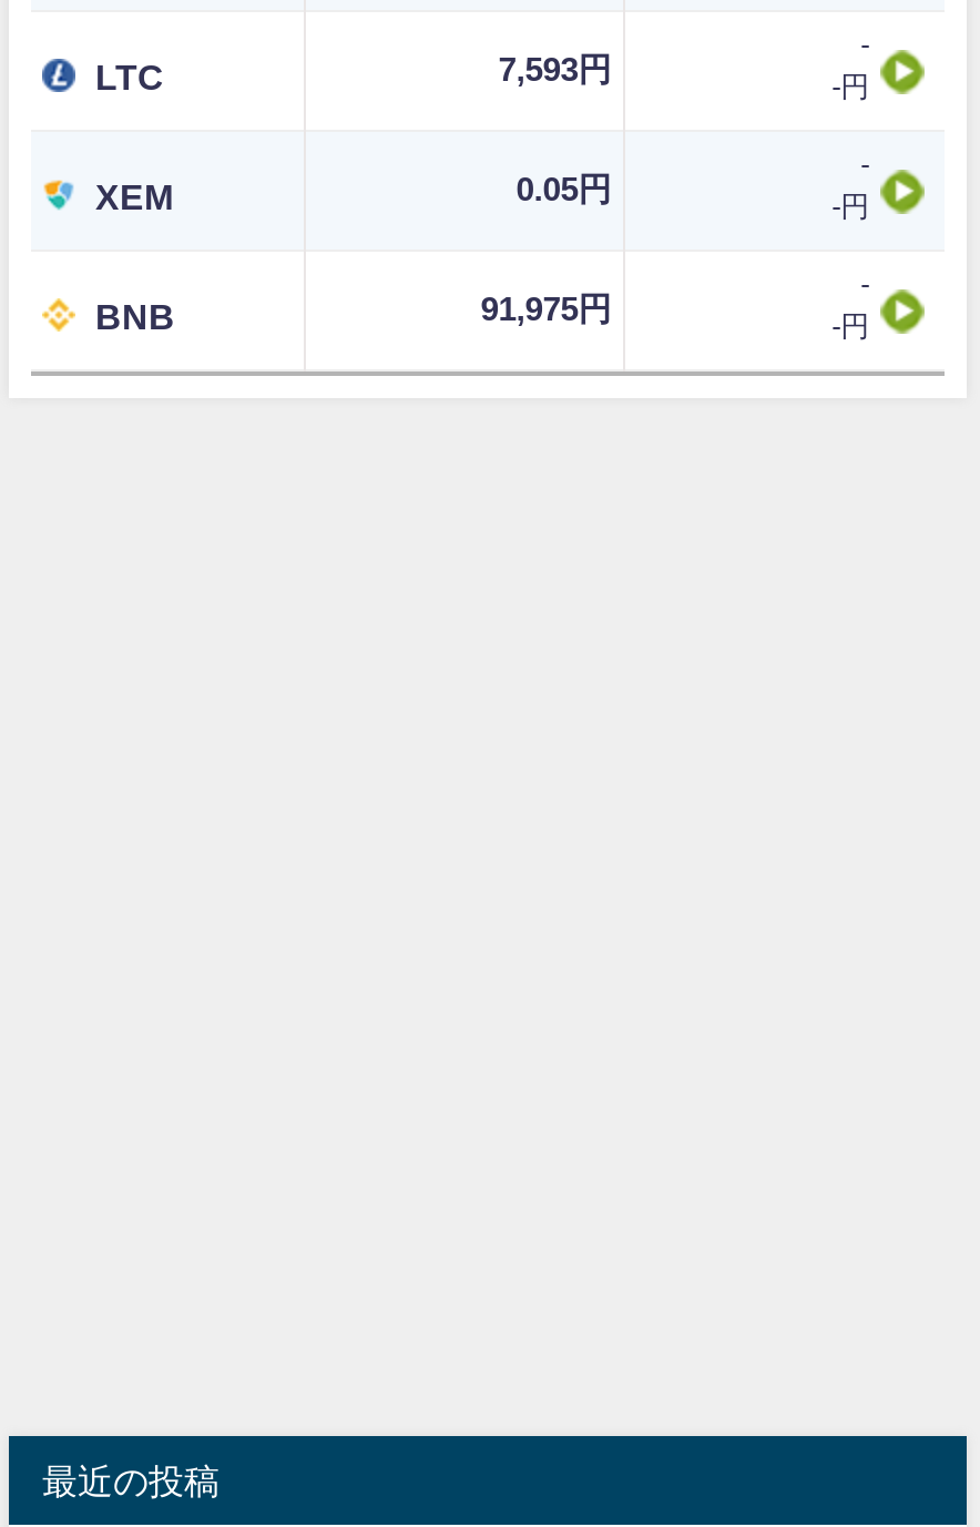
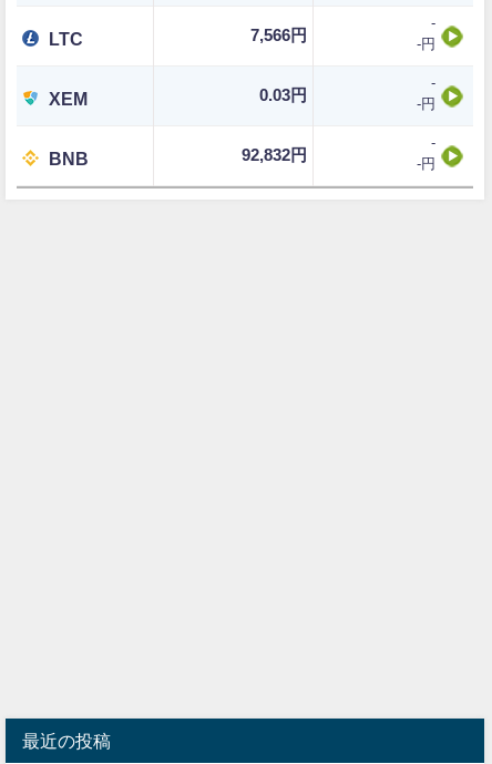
- 7,593円
+ 7,566円

- 0.05円
+ 0.03円

- 91,975円
+ 92,832円
